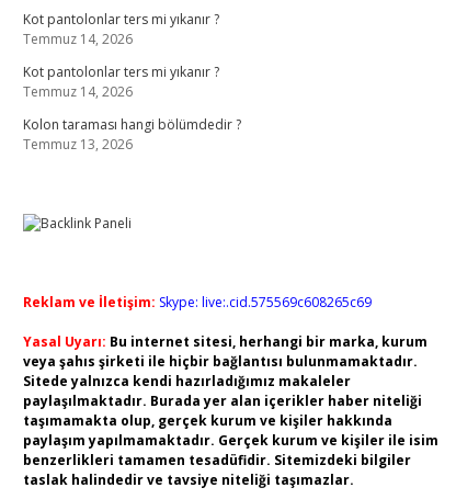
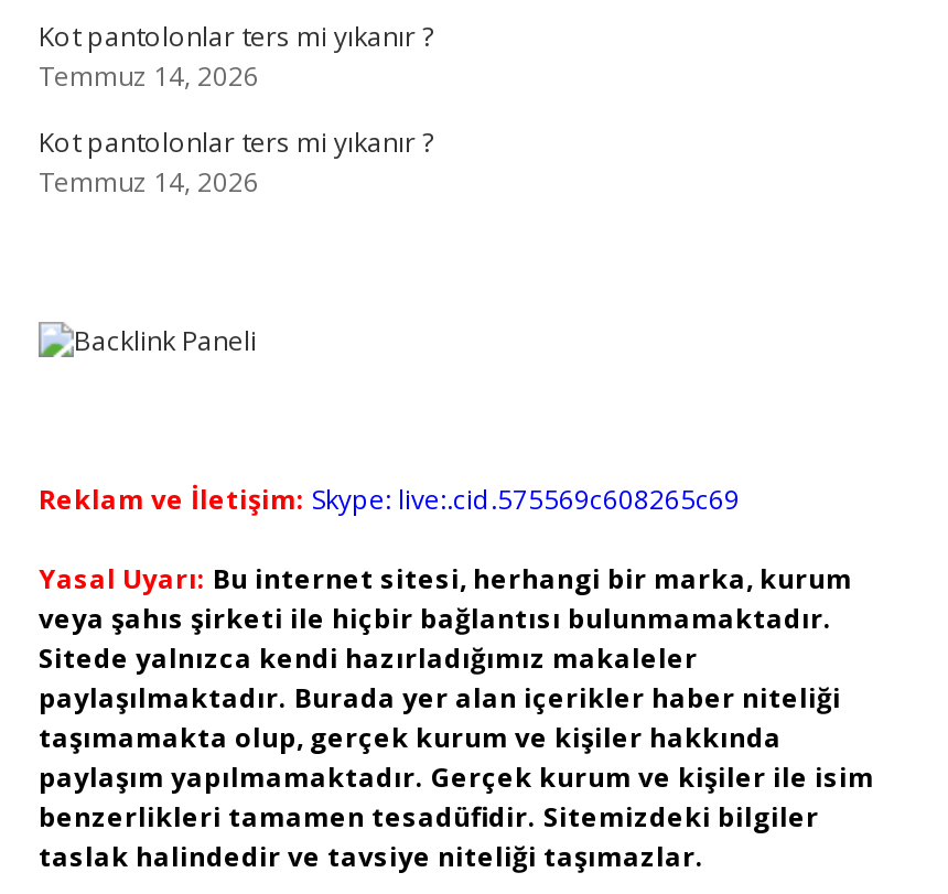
- Kolon taraması hangi bölümdedir ?
- Temmuz 13, 2026
